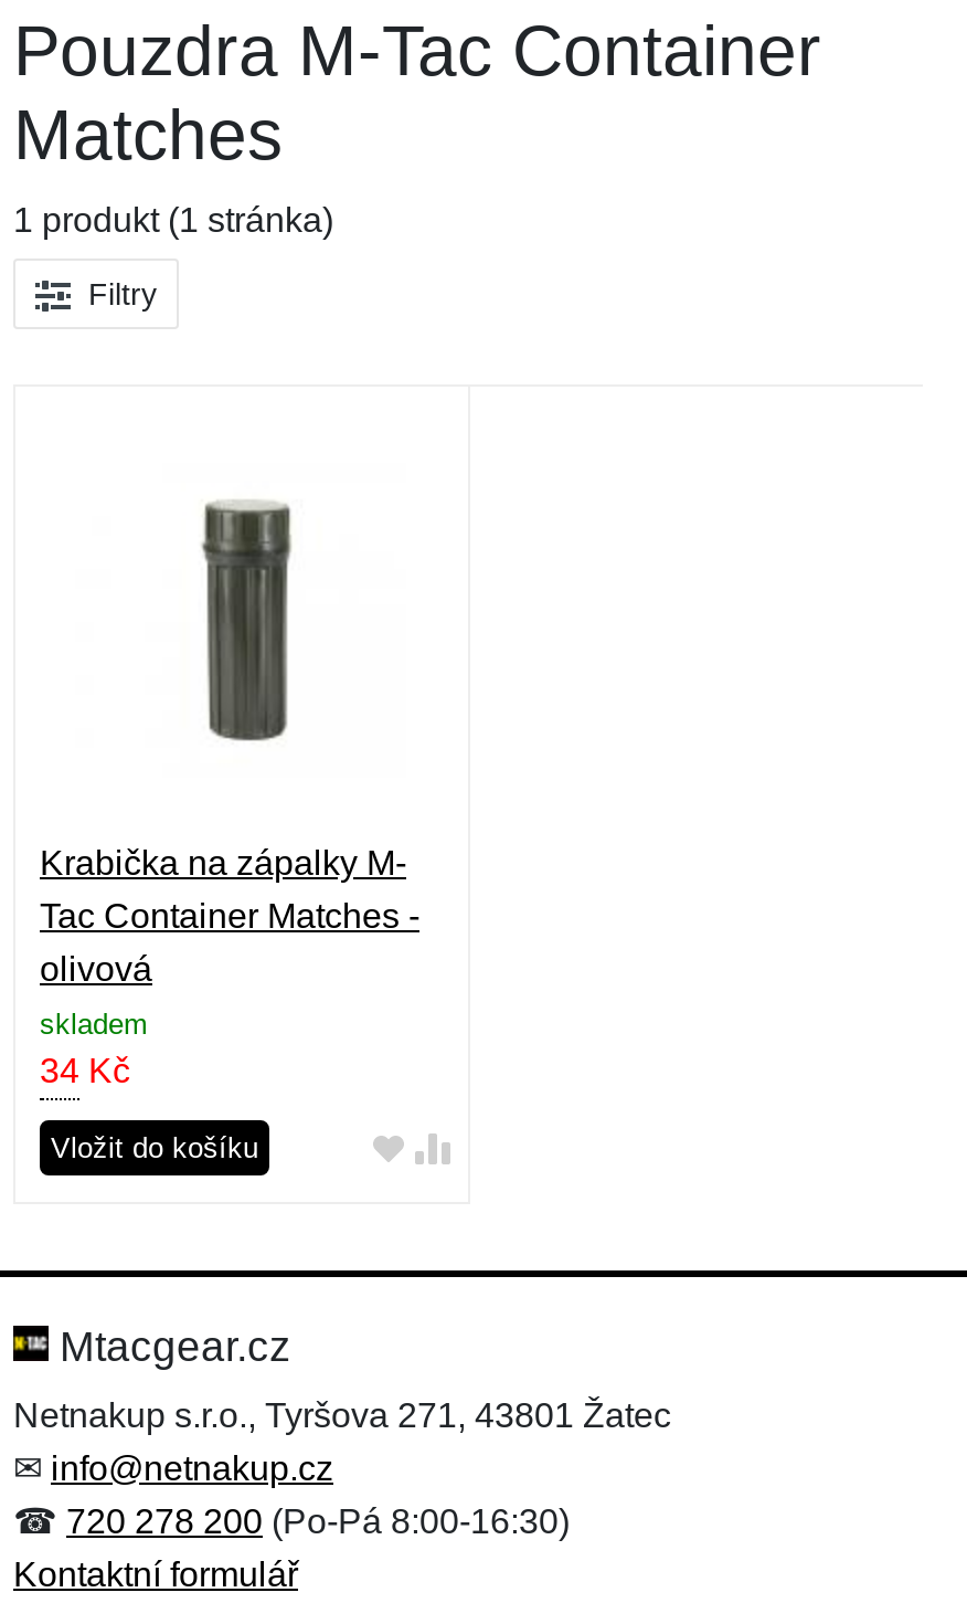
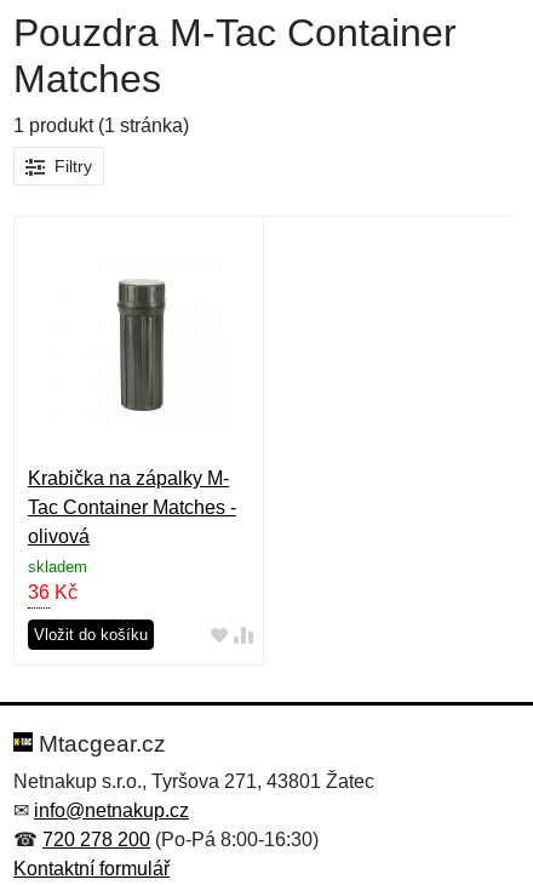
- 34 Kč
+ 36 Kč
